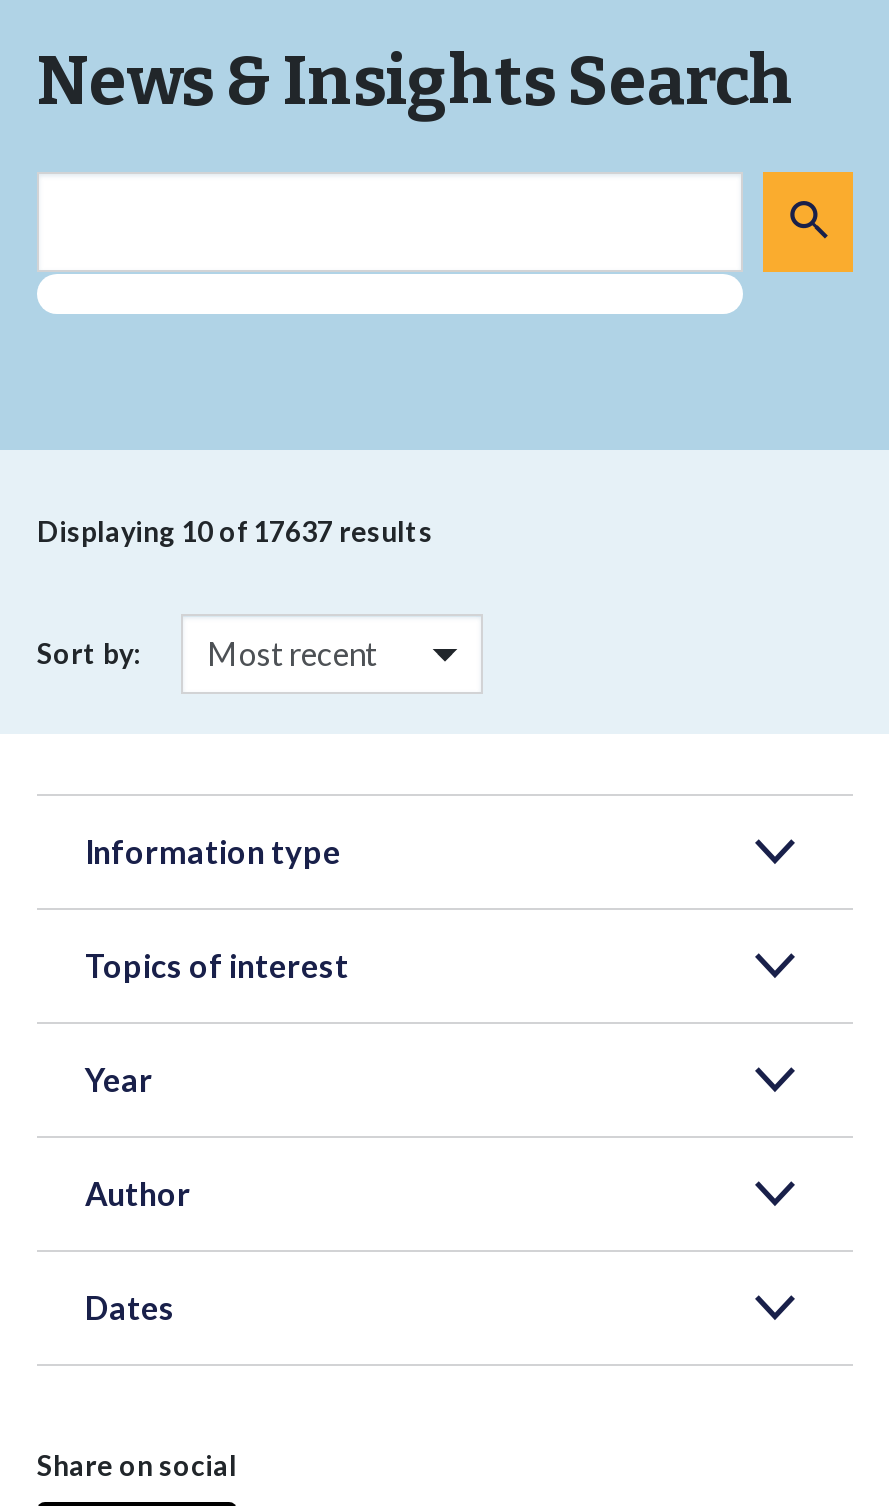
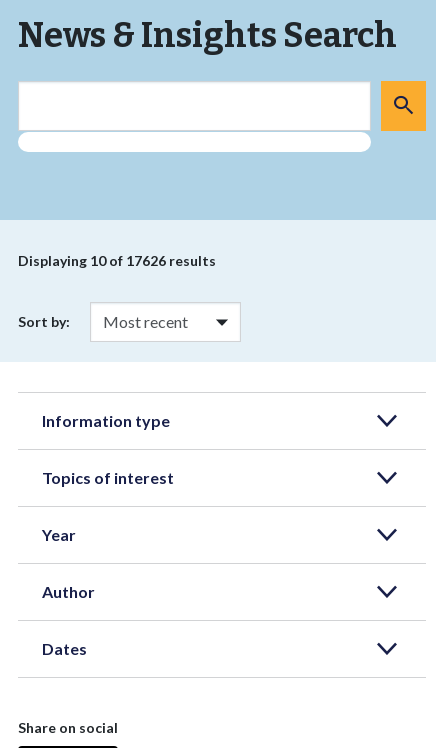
- Displaying 10 of 17637 results
+ Displaying 10 of 17626 results
